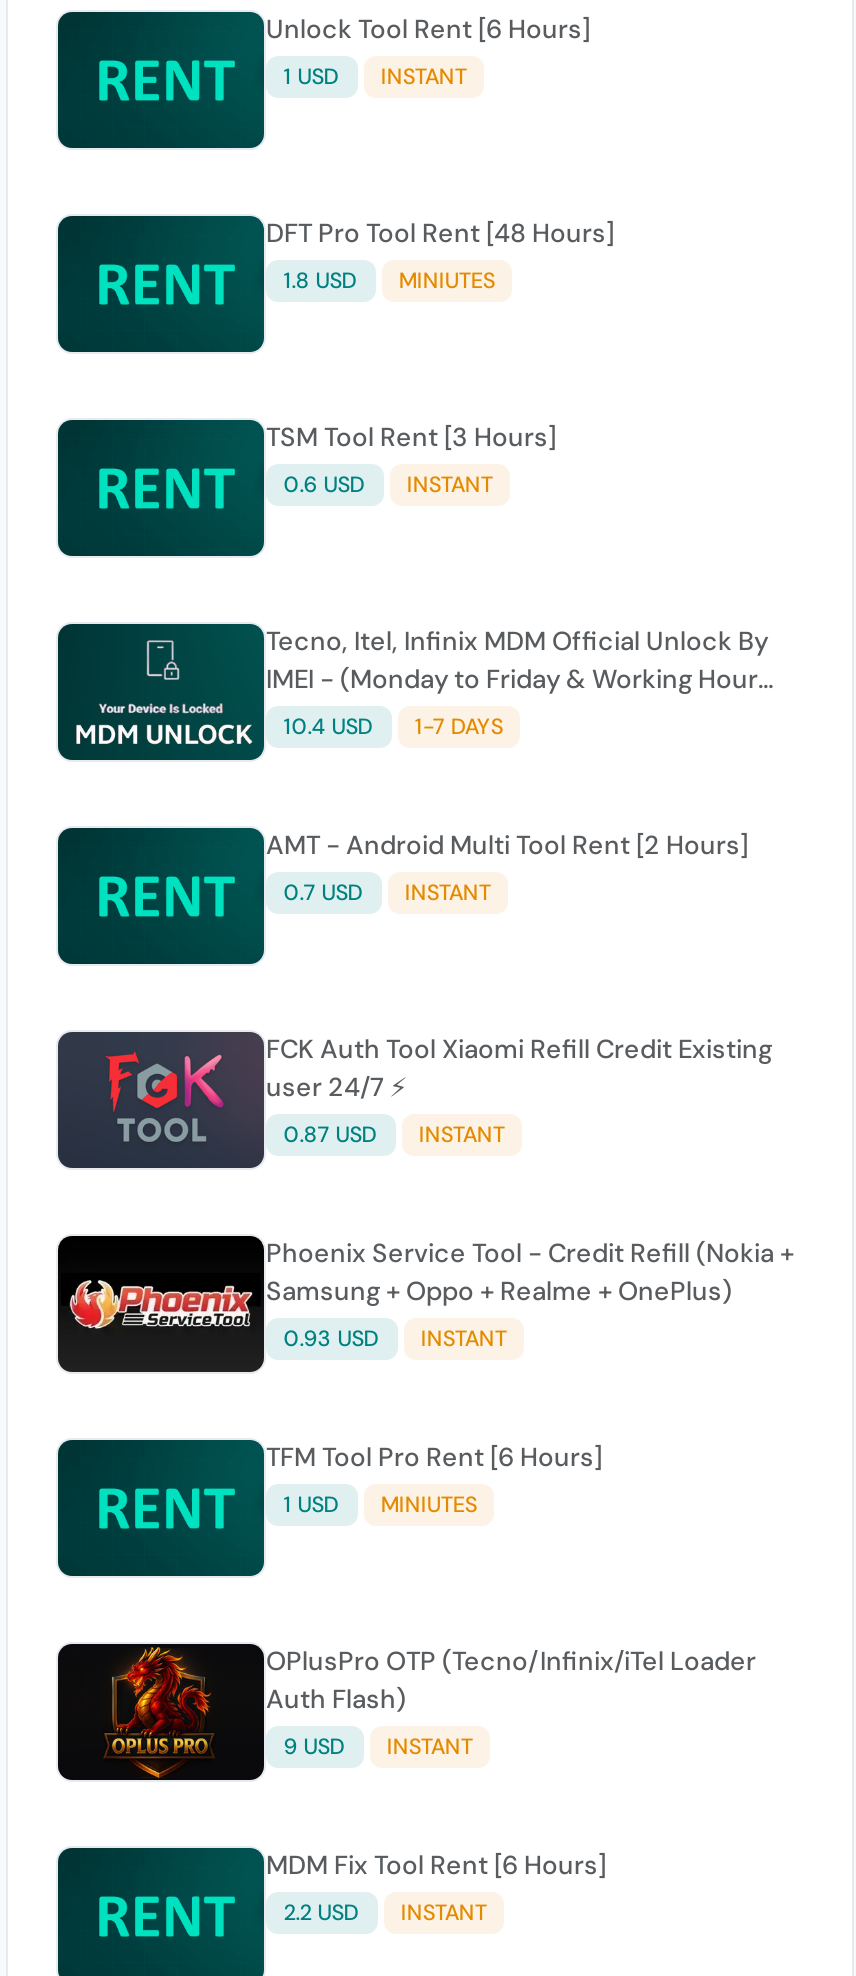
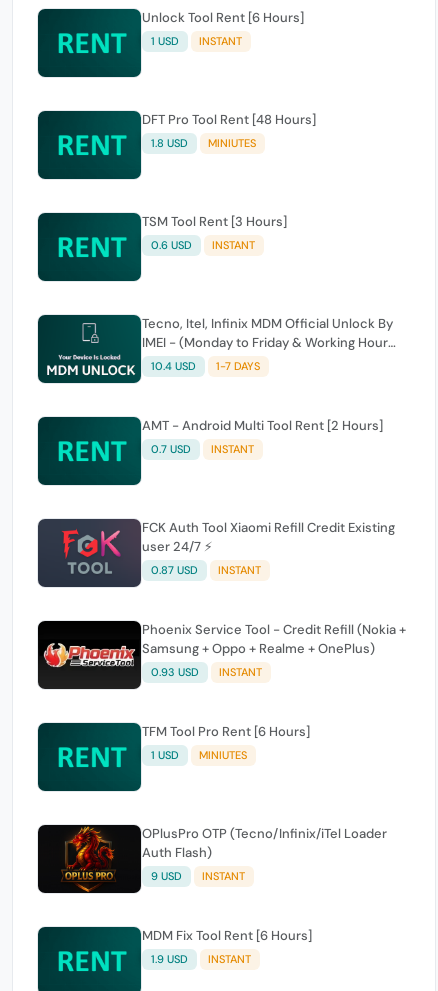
- 2.2 USD INSTANT
+ 1.9 USD INSTANT
